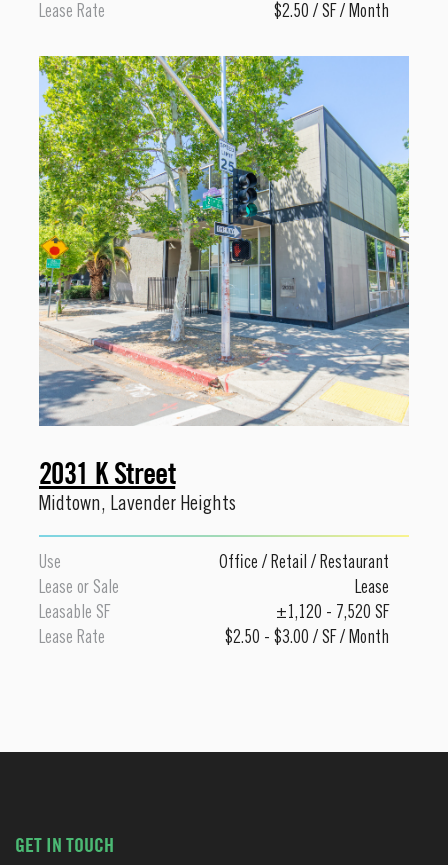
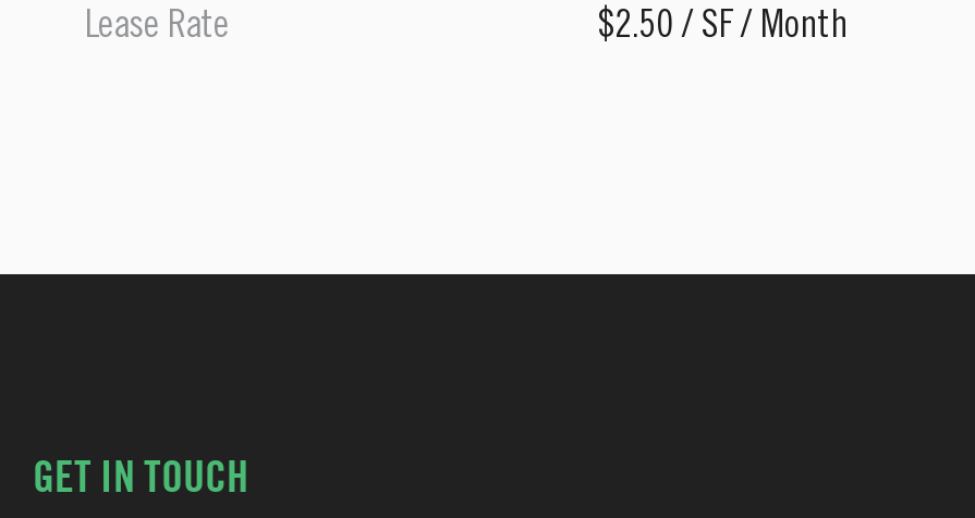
- [image]
- 2031 K Street
- Midtown, Lavender Heights
- Use
- Office / Retail / Restaurant
- Lease or Sale
- Lease
- Leasable SF
- ±1,120 - 7,520 SF
- Lease Rate
- $2.50 - $3.00 / SF / Month
